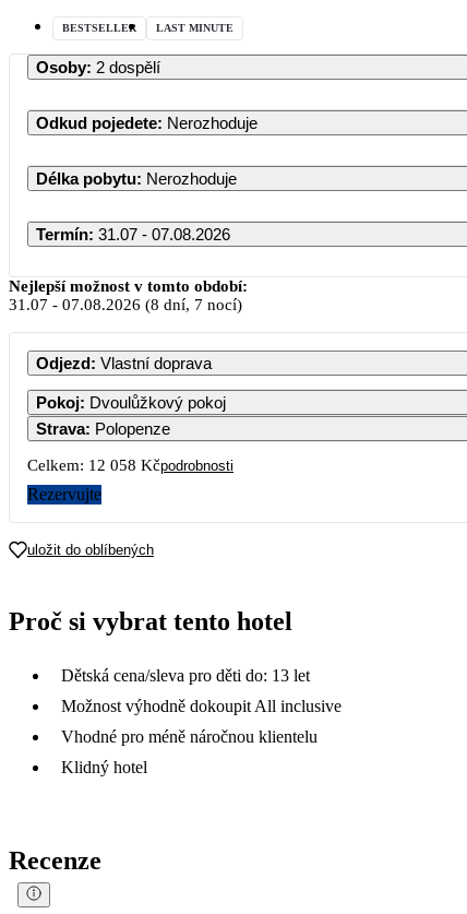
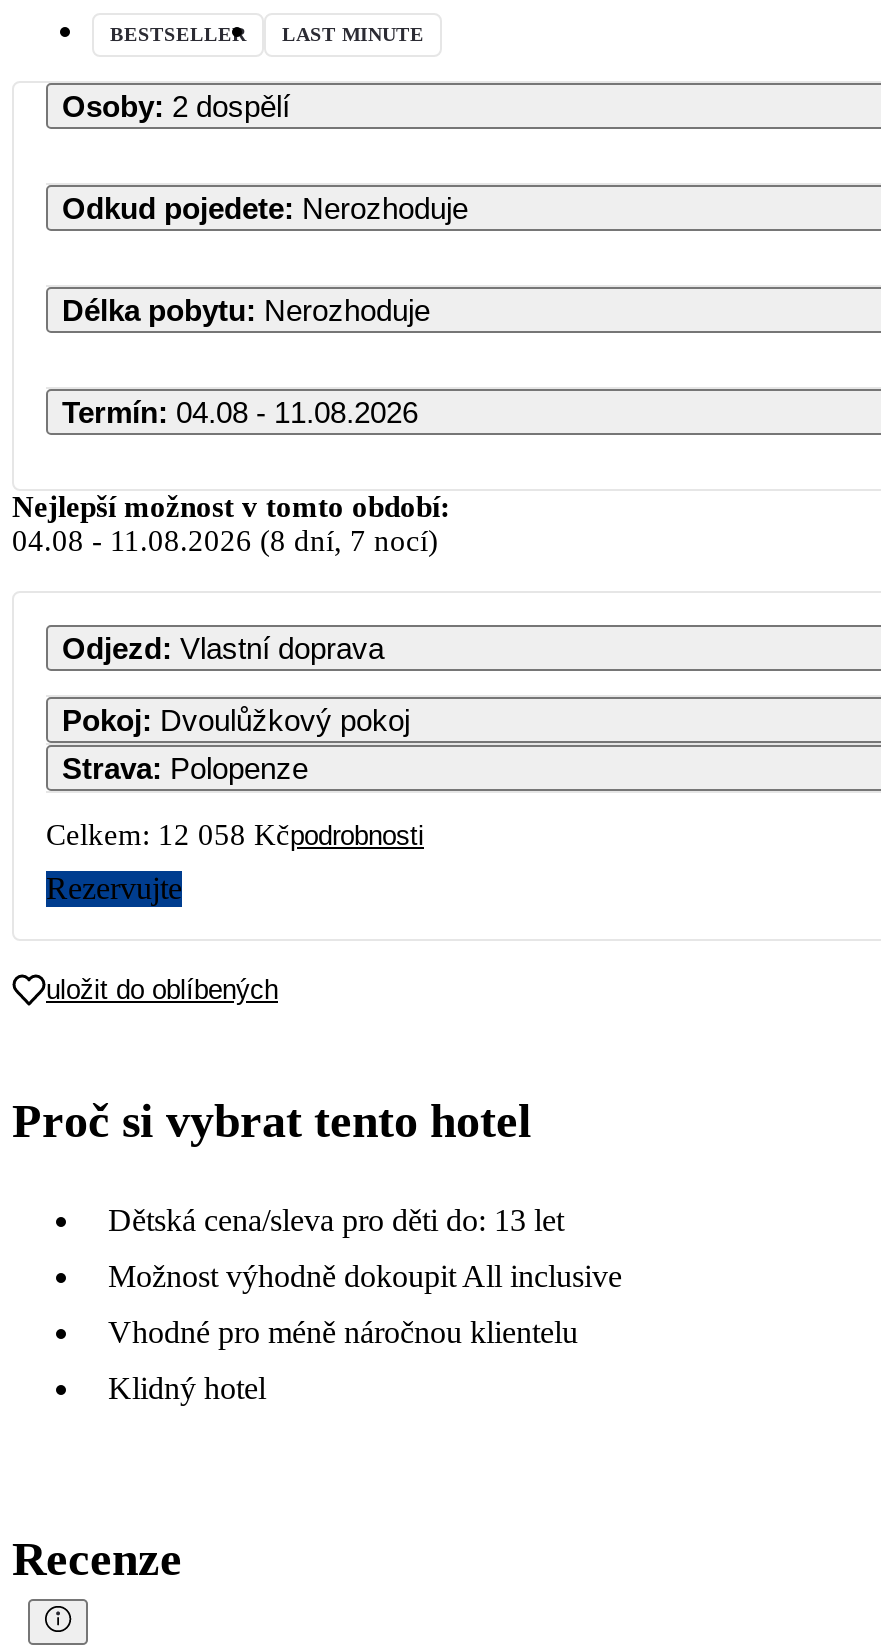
- Termín: 31.07 - 07.08.2026
+ Termín: 04.08 - 11.08.2026

- 31.07- 07.08.2026 (8 dní, 7 nocí)
+ 04.08- 11.08.2026 (8 dní, 7 nocí)
